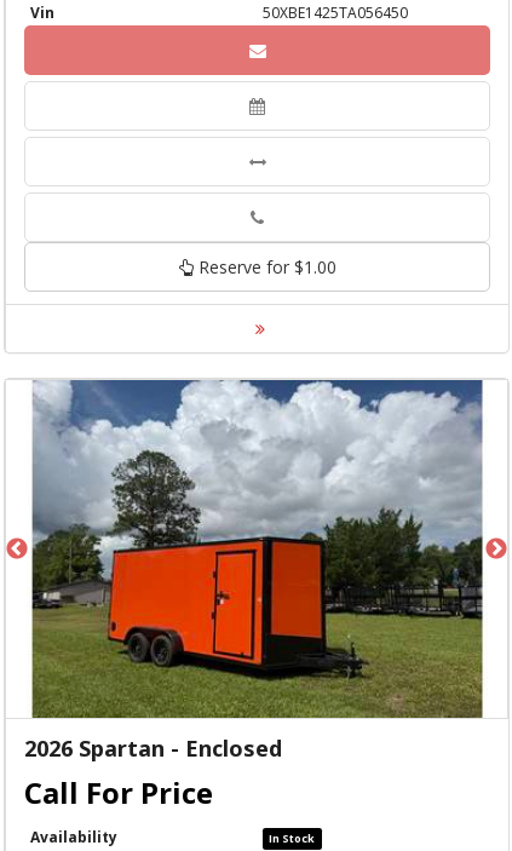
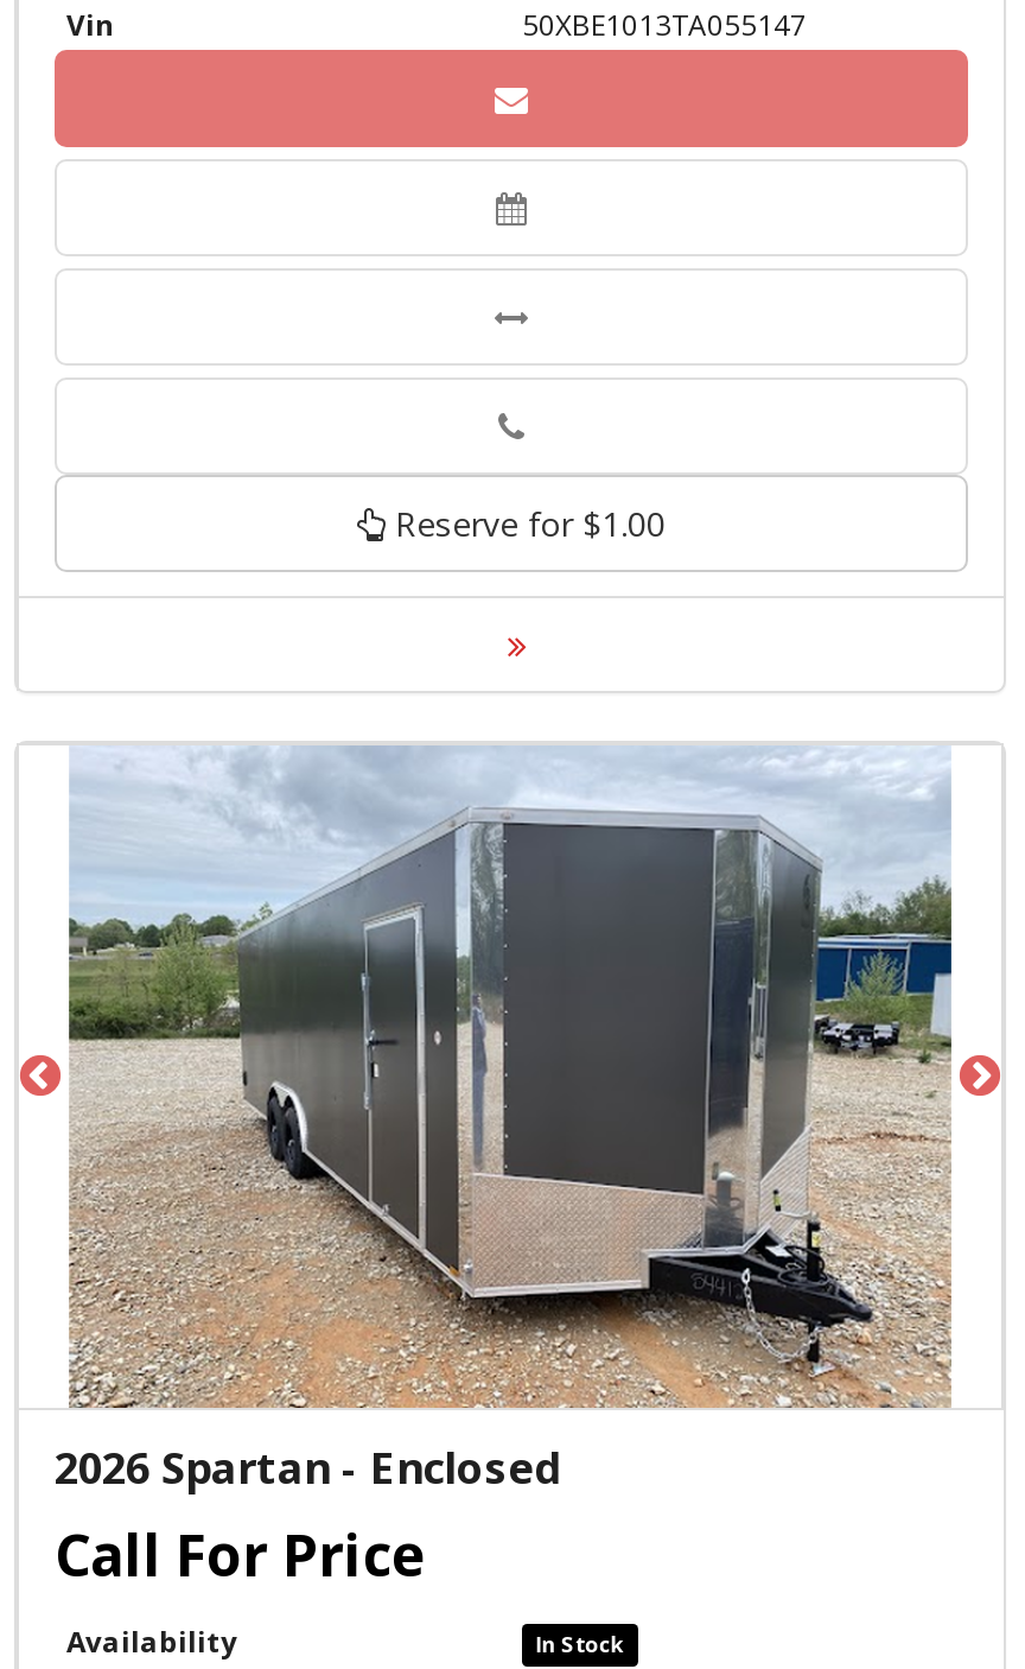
- 50XBE1425TA056450
+ 50XBE1013TA055147

- [image]
+ [image]
